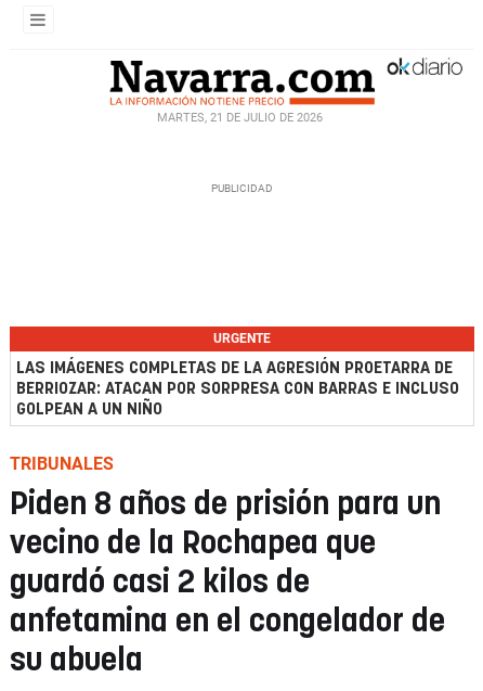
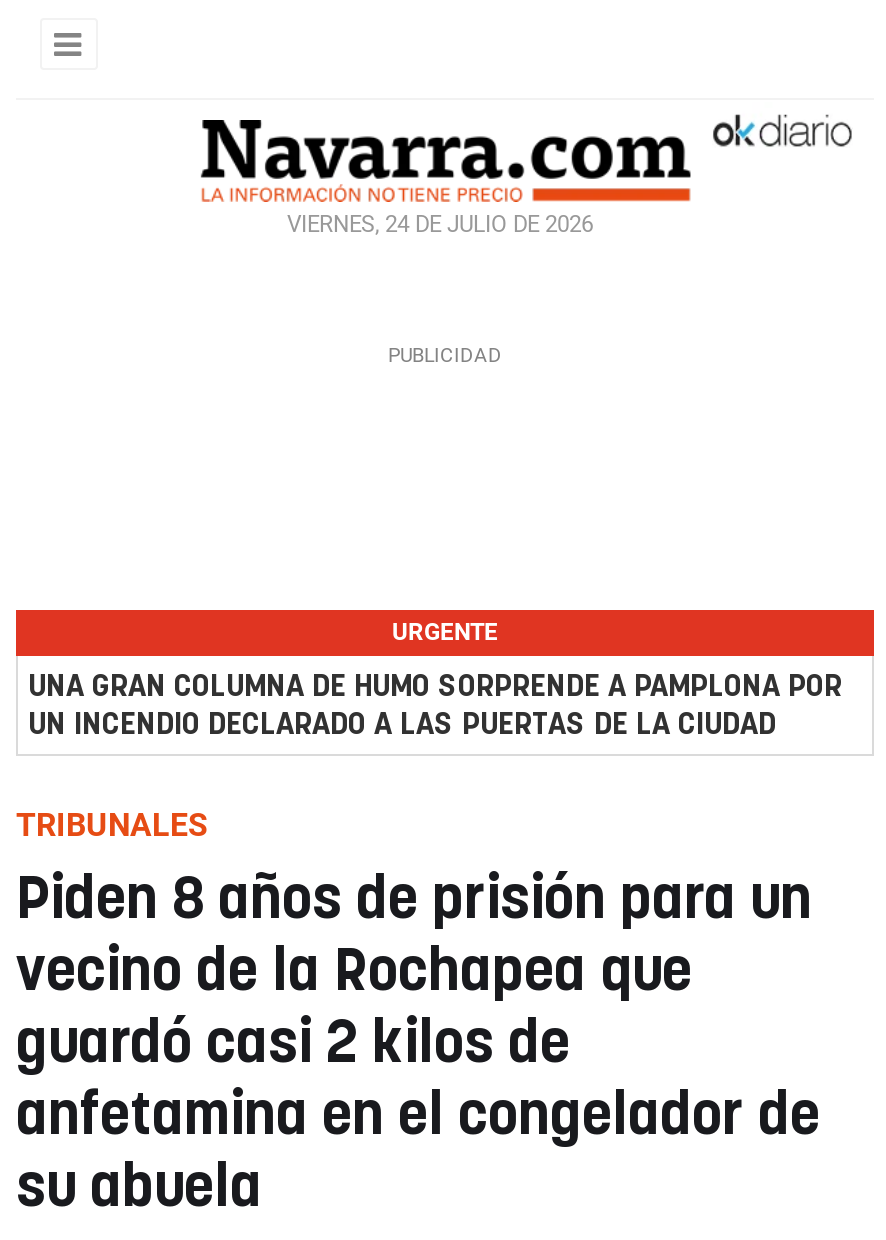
- MARTES, 21 DE JULIO DE 2026
+ VIERNES, 24 DE JULIO DE 2026

- LAS IMÁGENES COMPLETAS DE LA AGRESIÓN PROETARRA DE
- BERRIOZAR: ATACAN POR SORPRESA CON BARRAS E INCLUSO
- GOLPEAN A UN NIÑO
+ UNA GRAN COLUMNA DE HUMO SORPRENDE A PAMPLONA POR
+ UN INCENDIO DECLARADO A LAS PUERTAS DE LA CIUDAD
